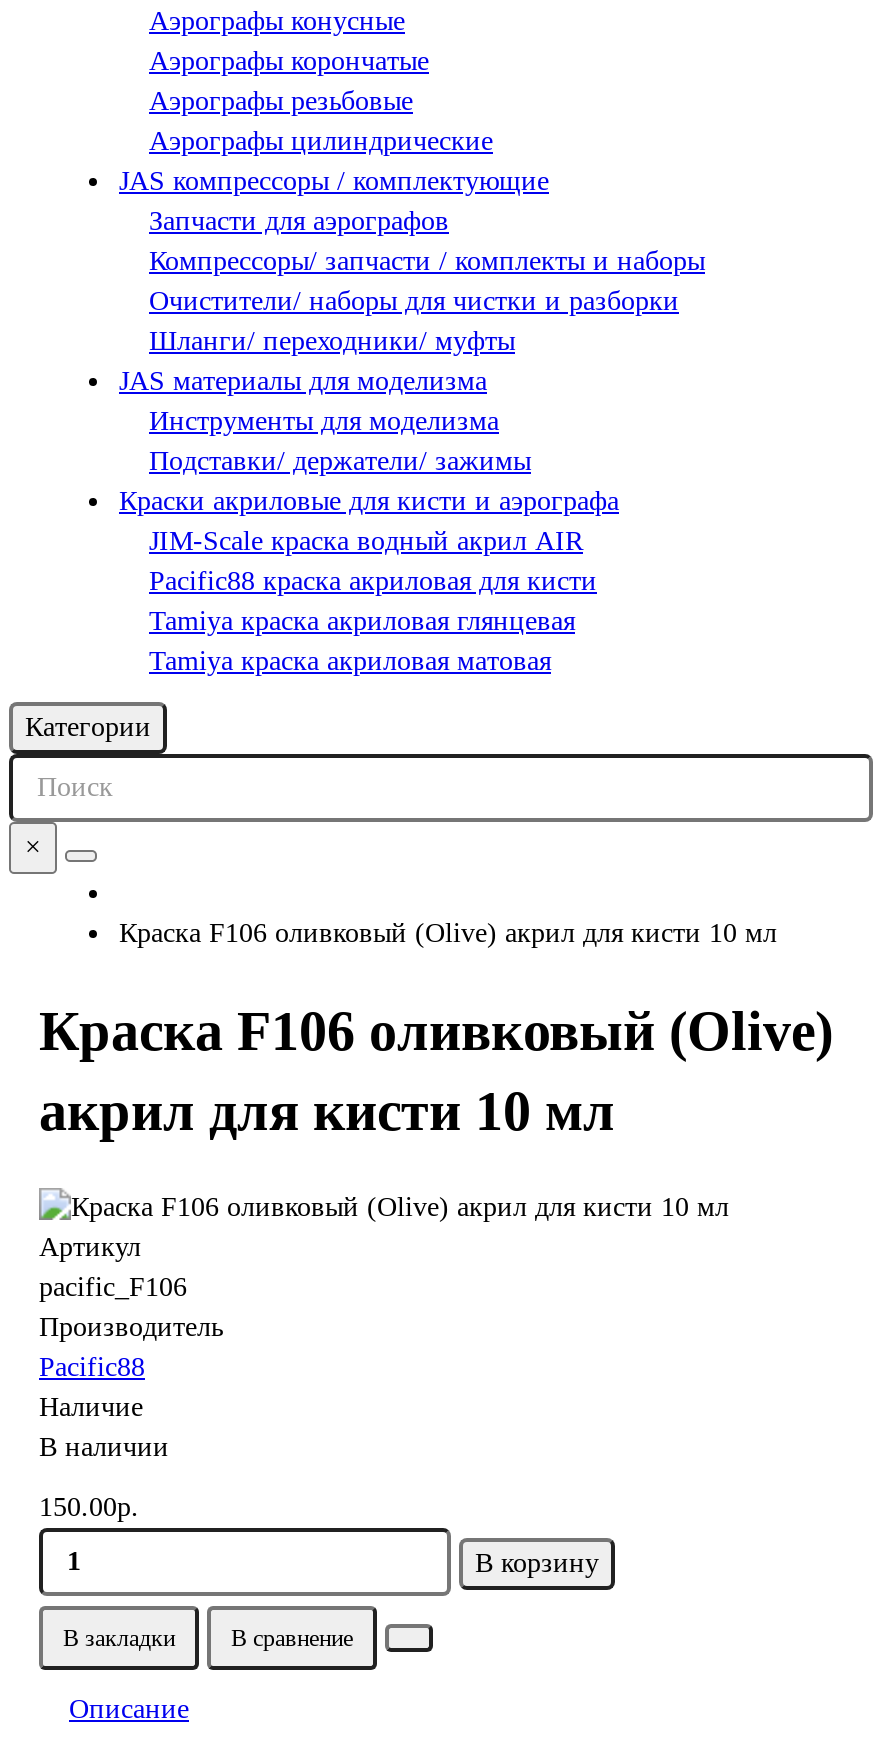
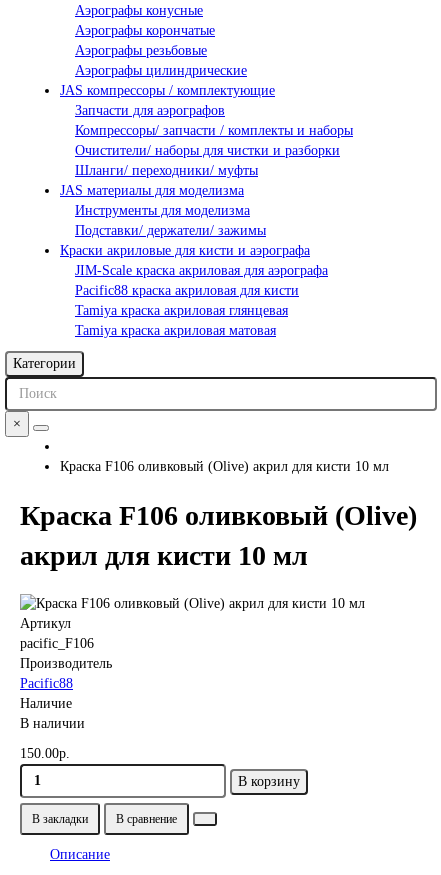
- JIM-Scale краска водный акрил AIR
+ JIM-Scale краска акриловая для аэрографа
